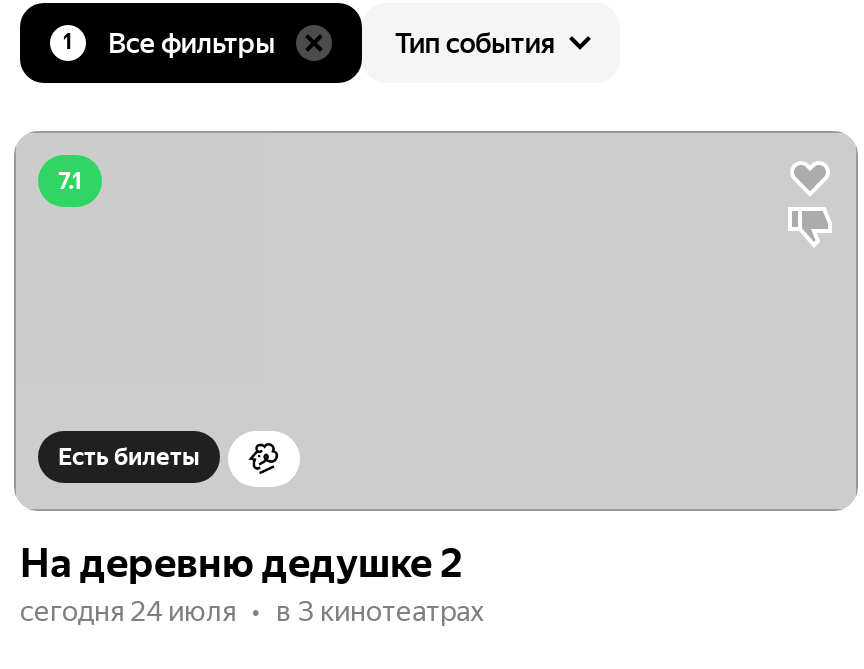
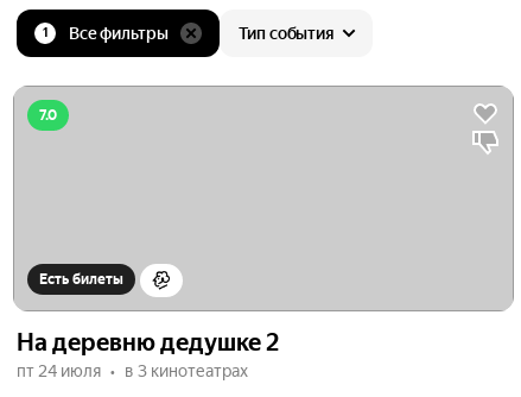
- 7.1
+ 7.0

- сегодня 24 июля
+ пт 24 июля
